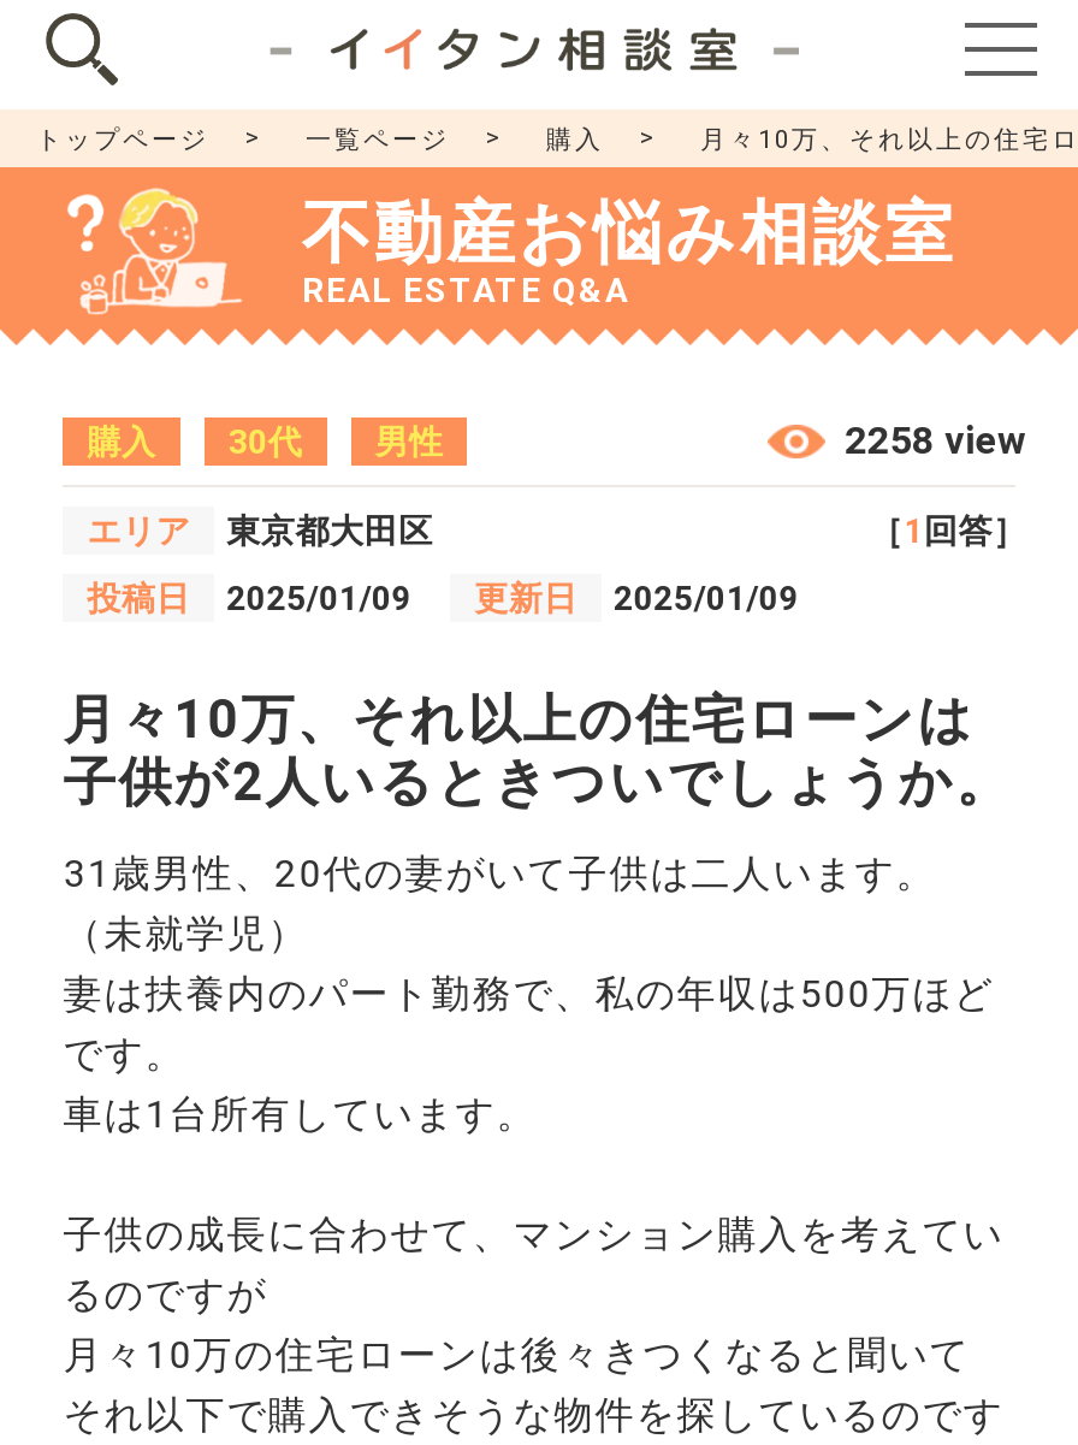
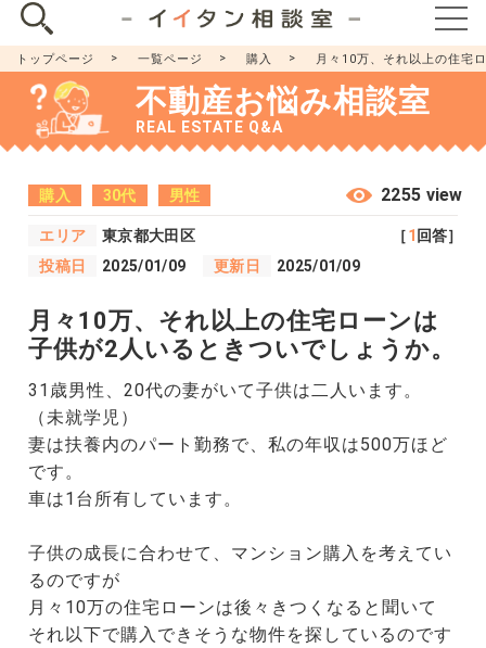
- 2258 view
+ 2255 view
